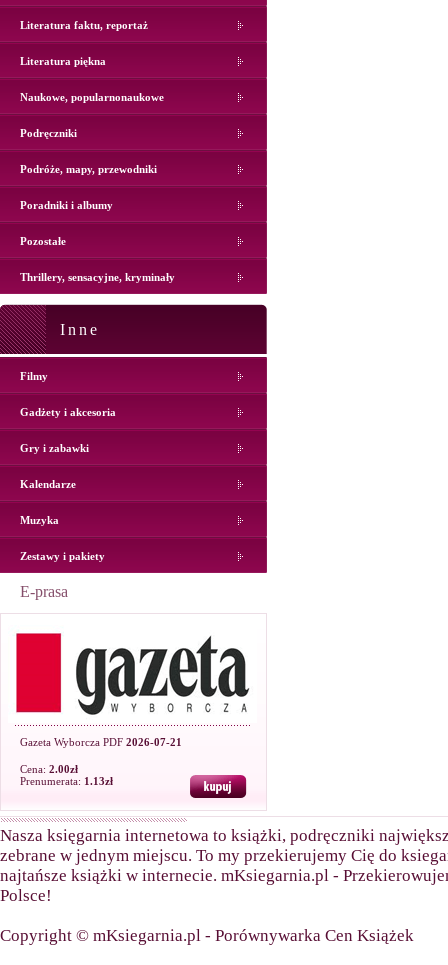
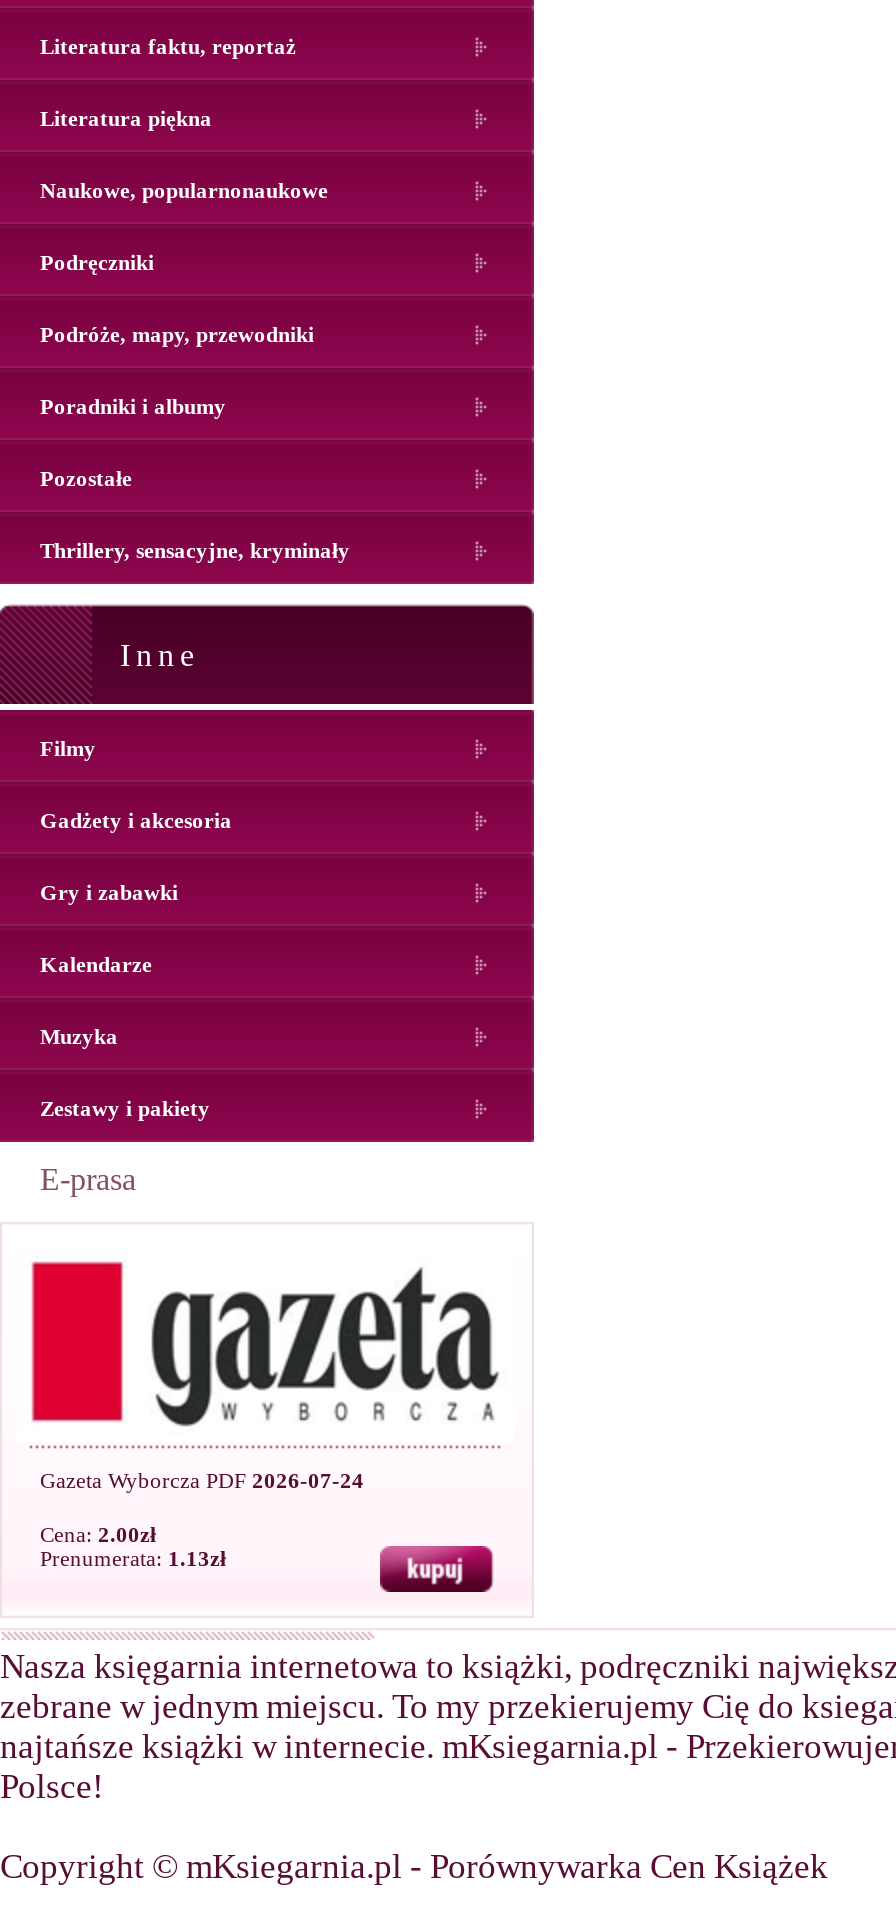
- Gazeta Wyborcza PDF 2026-07-21
+ Gazeta Wyborcza PDF 2026-07-24
